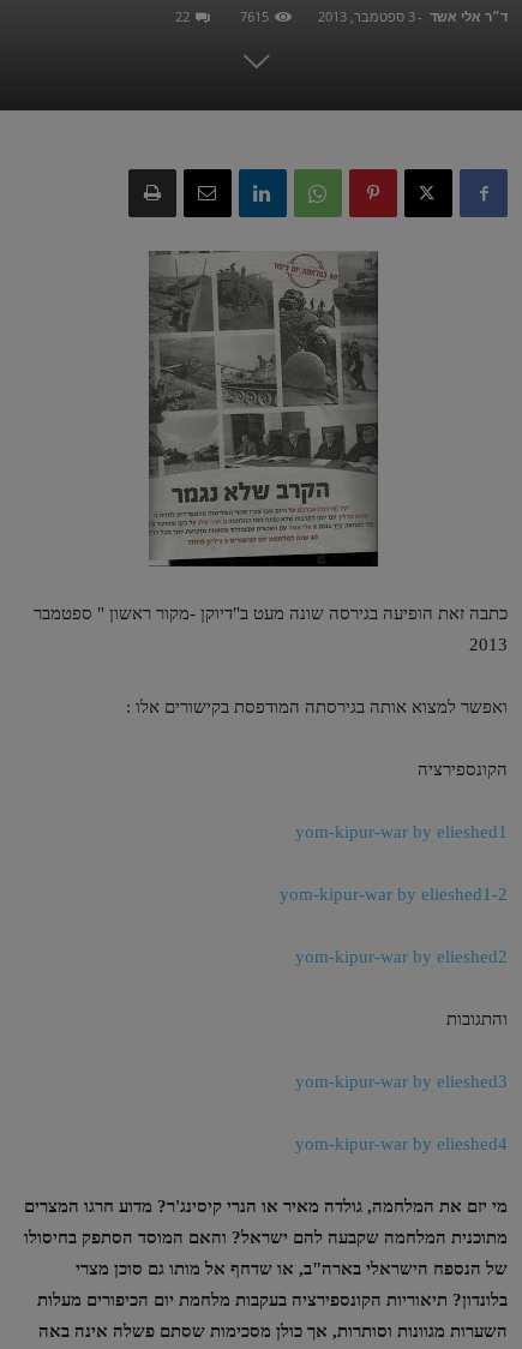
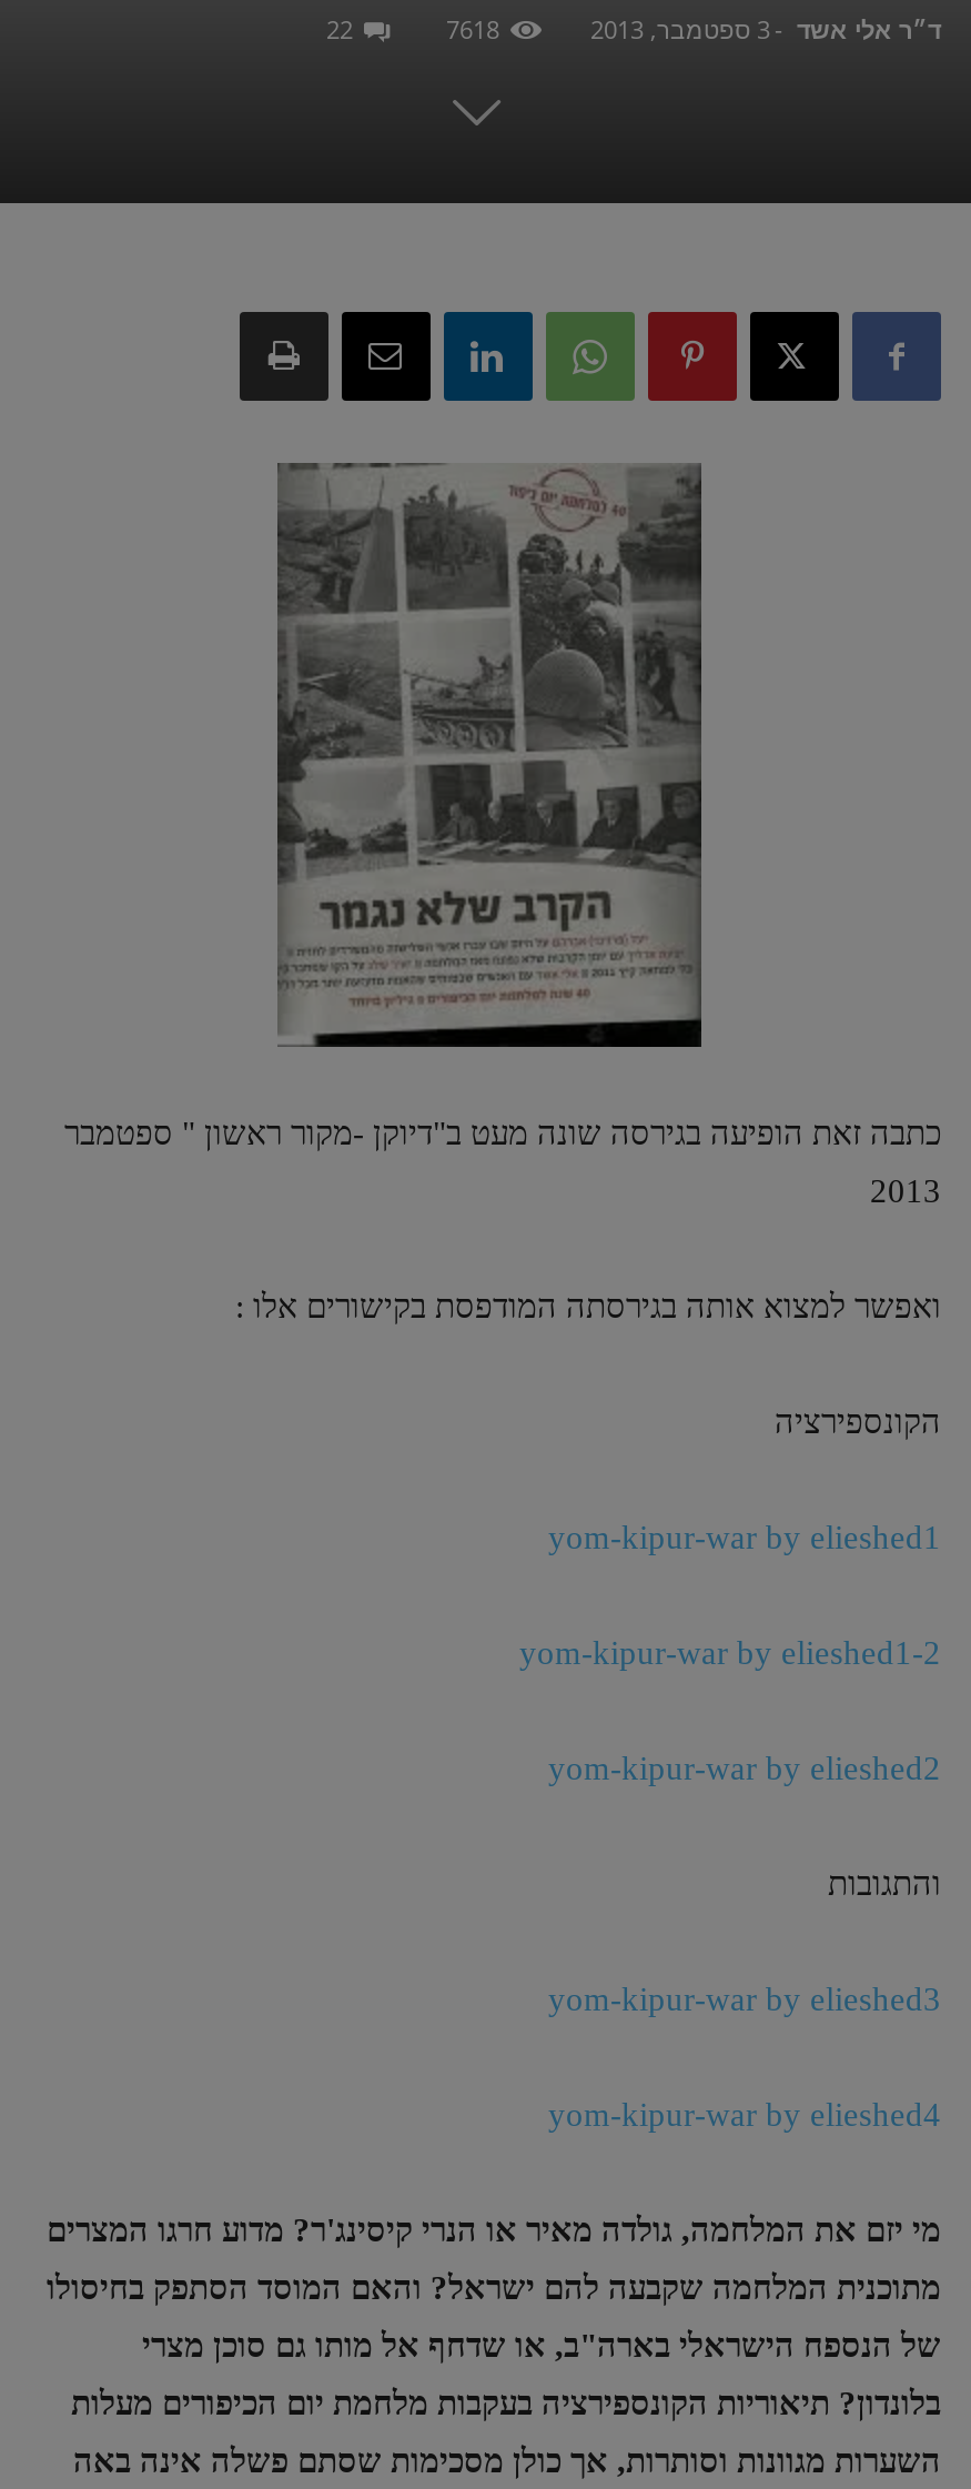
- 7615
+ 7618
